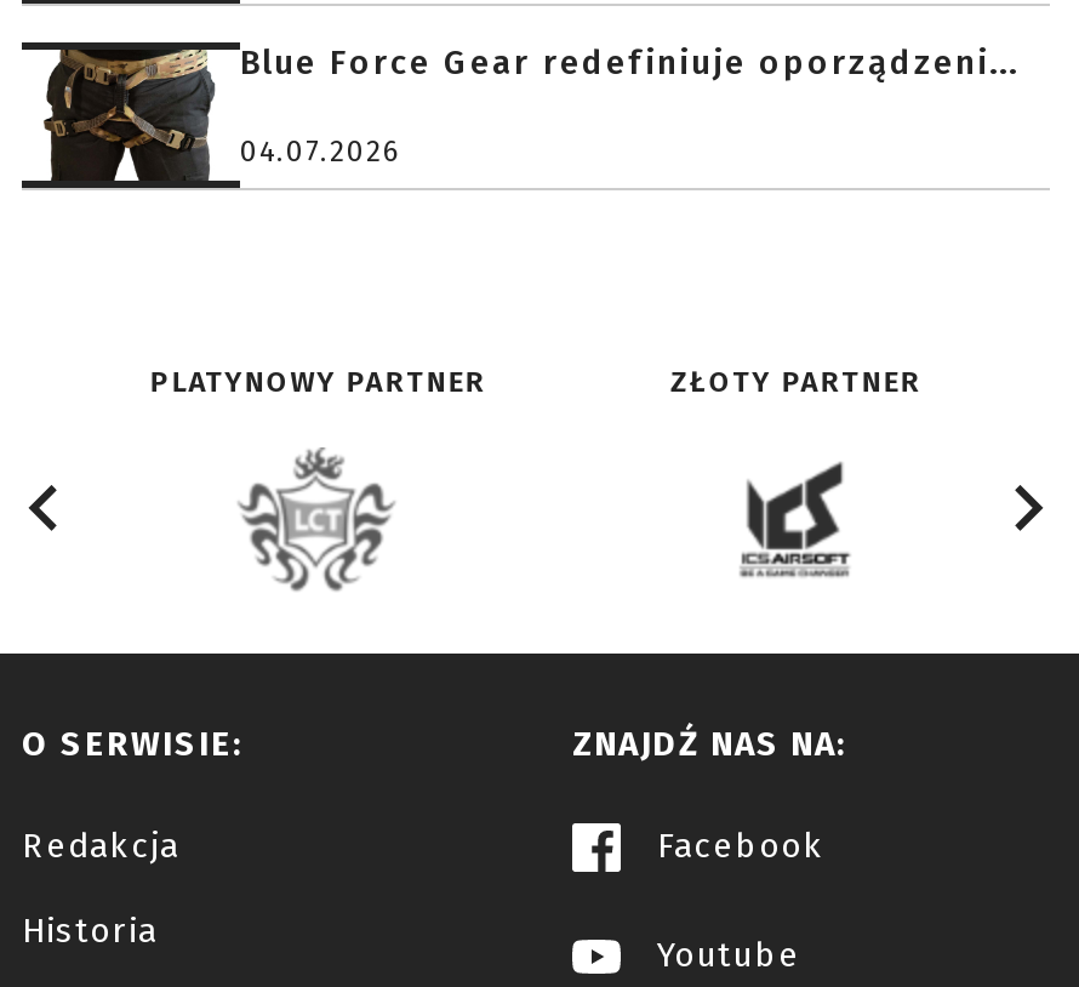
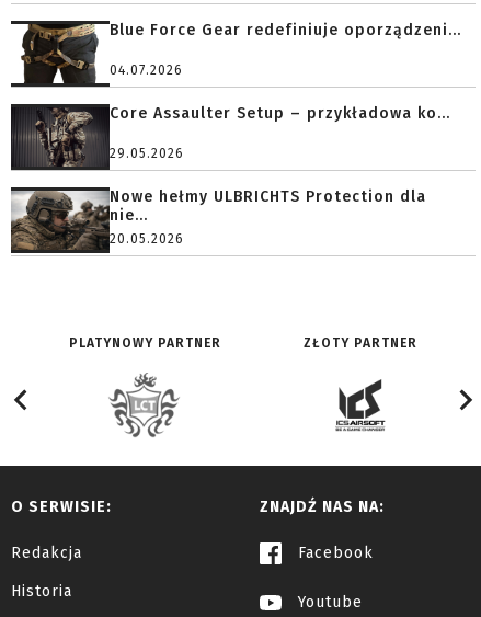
+ [image]

+ [image]
+ Core Assaulter Setup – przykładowa ko...
+ 29.05.2026
+ Nowe hełmy ULBRICHTS Protection dla
+ nie...
+ 20.05.2026
